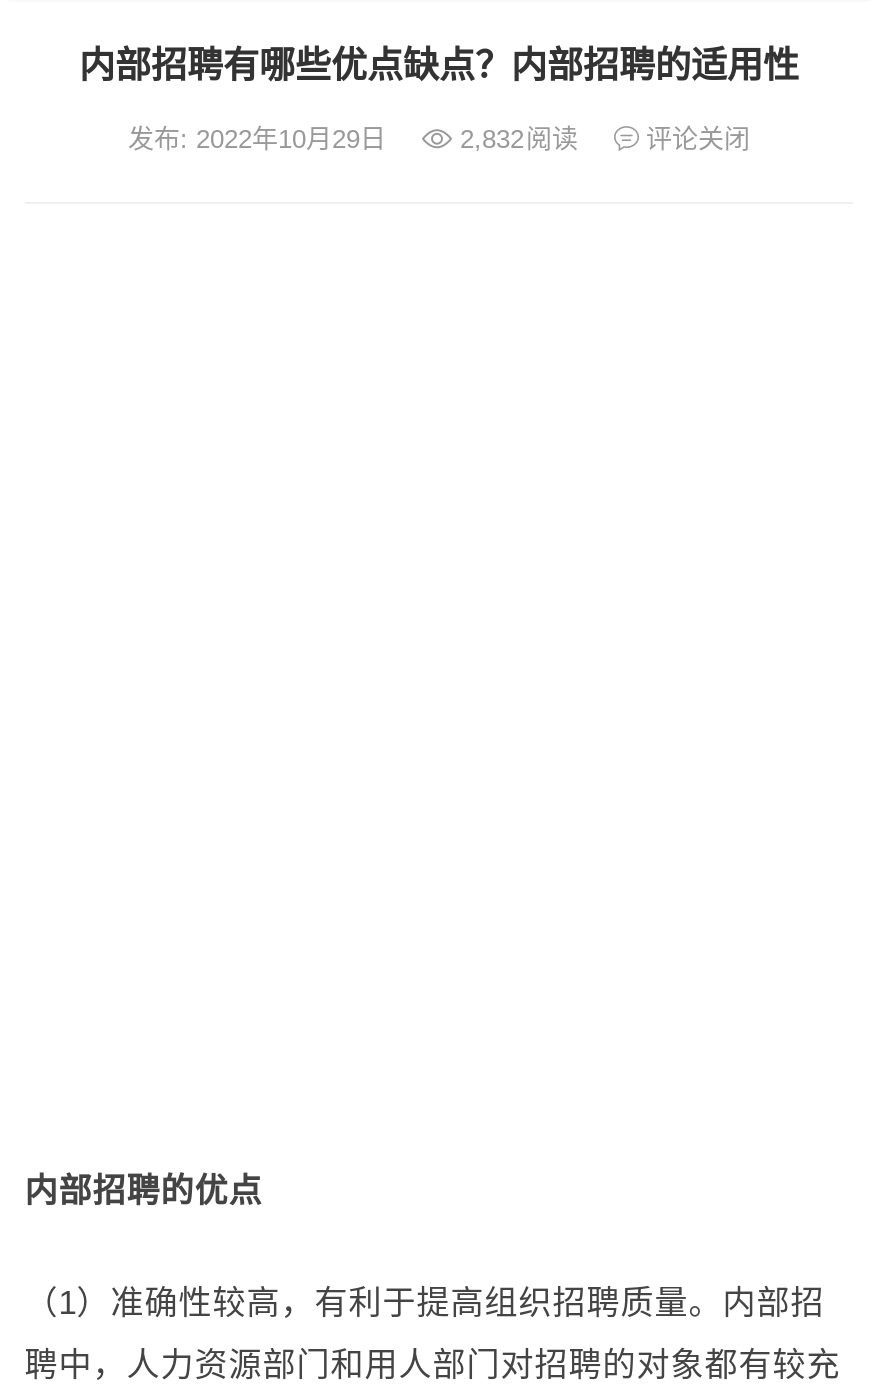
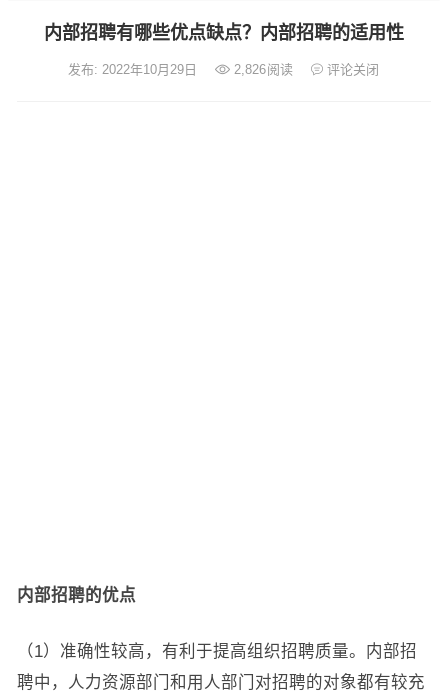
- 发布: 2022年10月29日 2,832阅读 评论关闭
+ 发布: 2022年10月29日 2,826阅读 评论关闭
